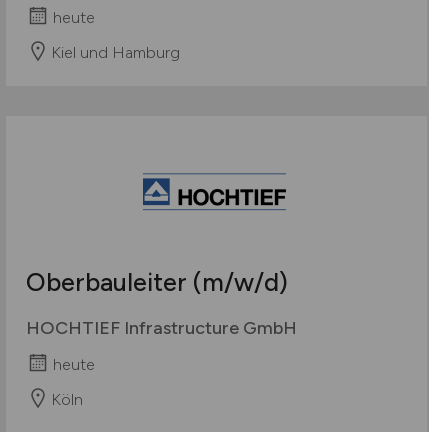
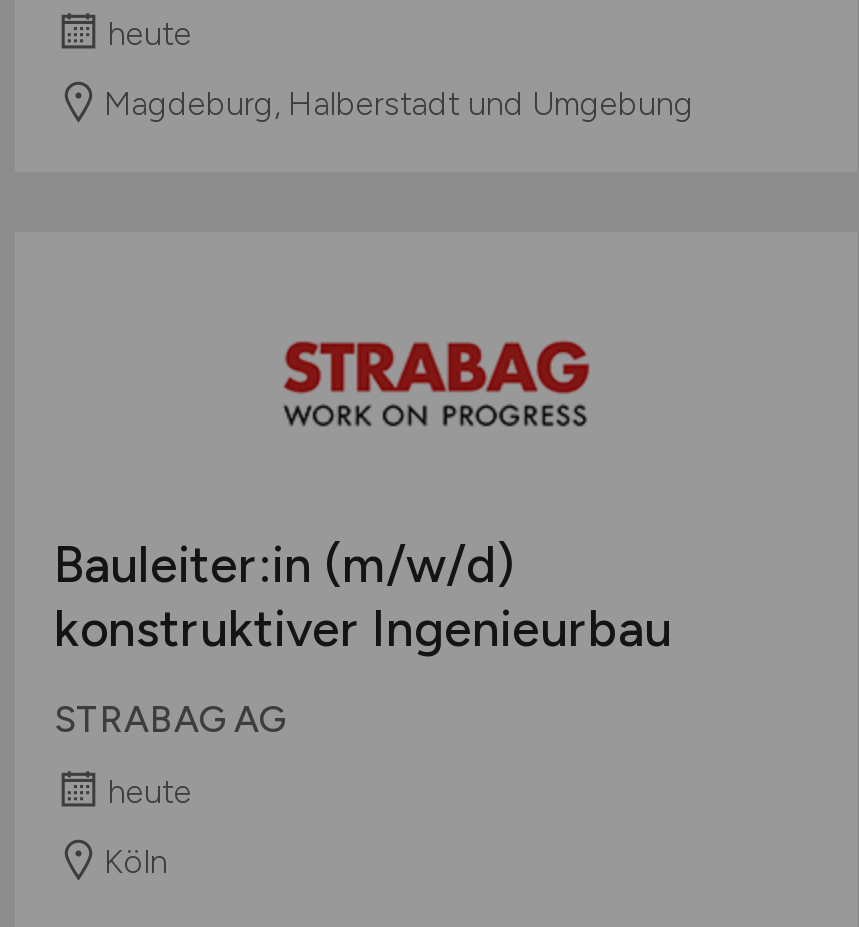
- Kiel und Hamburg
+ Magdeburg, Halberstadt und Umgebung

- [image]
+ [image]

- Oberbauleiter (m/w/d)
+ Bauleiter:in (m/w/d)
+ konstruktiver Ingenieurbau

- HOCHTIEF Infrastructure GmbH
+ STRABAG AG
